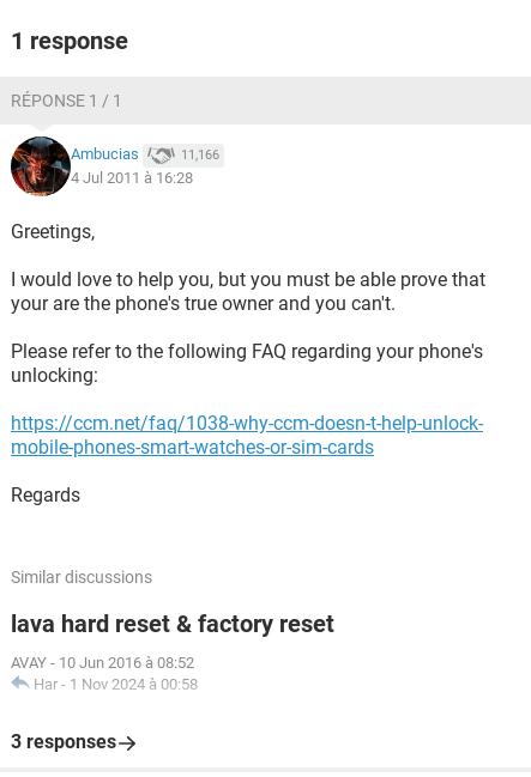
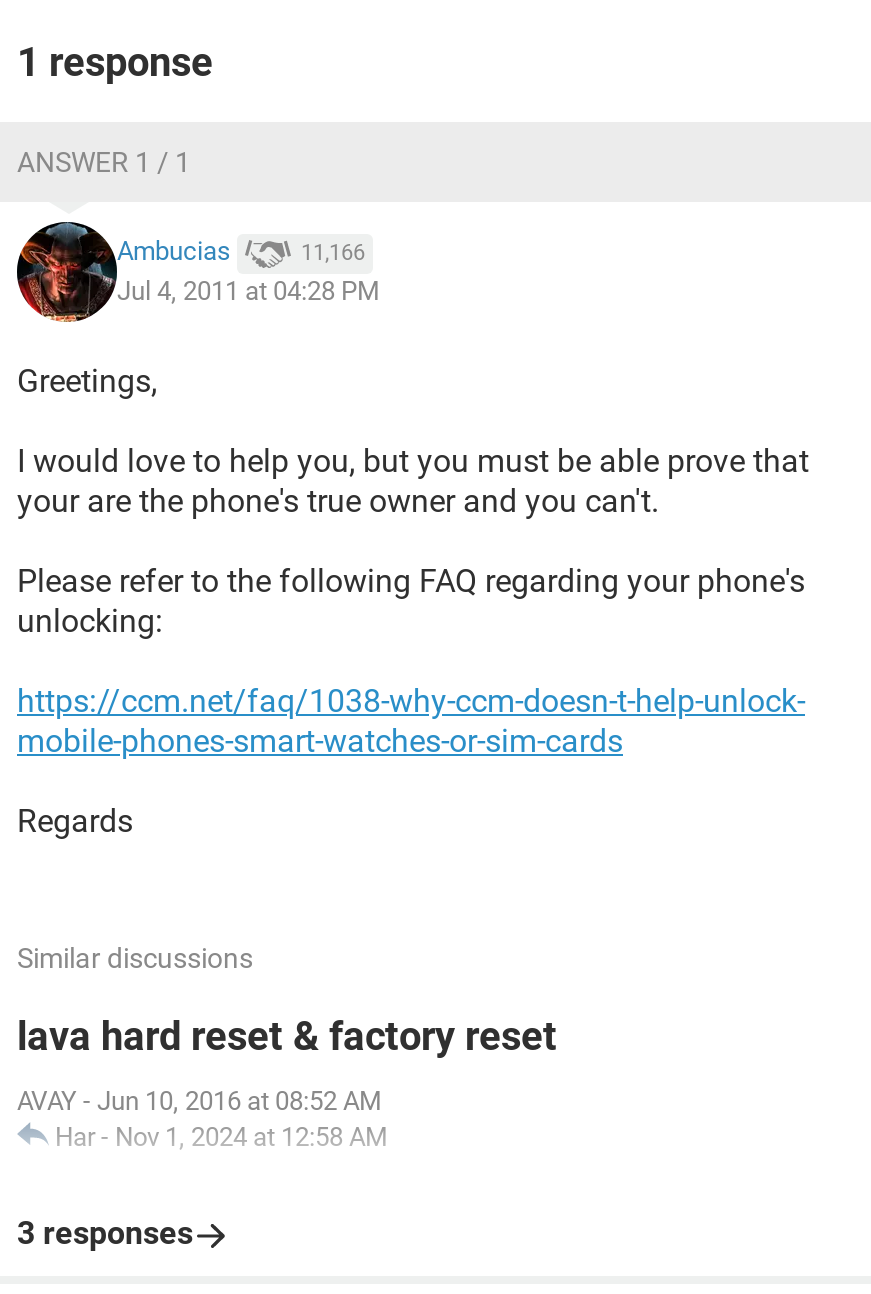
- RÉPONSE 1 / 1
+ ANSWER 1 / 1

- 4 Jul 2011 à 16:28
+ Jul 4, 2011 at 04:28 PM

- AVAY - 10 Jun 2016 à 08:52
- Har- 1 Nov 2024 à 00:58
+ AVAY - Jun 10, 2016 at 08:52 AM
+ Har- Nov 1, 2024 at 12:58 AM
